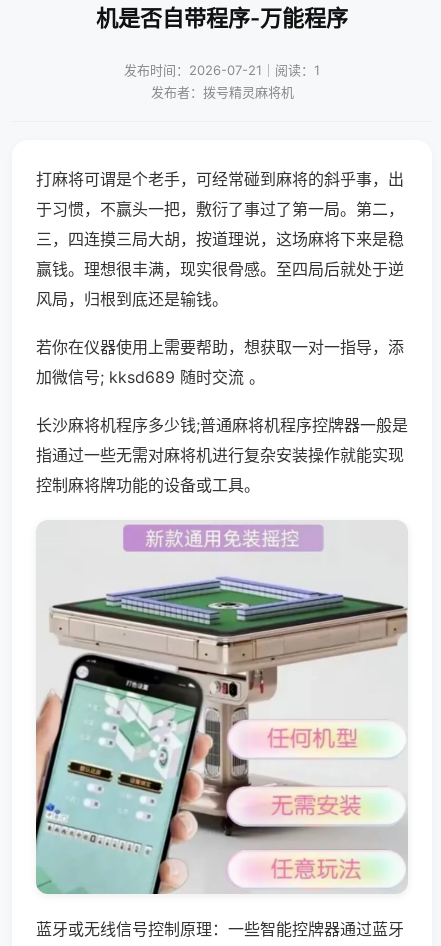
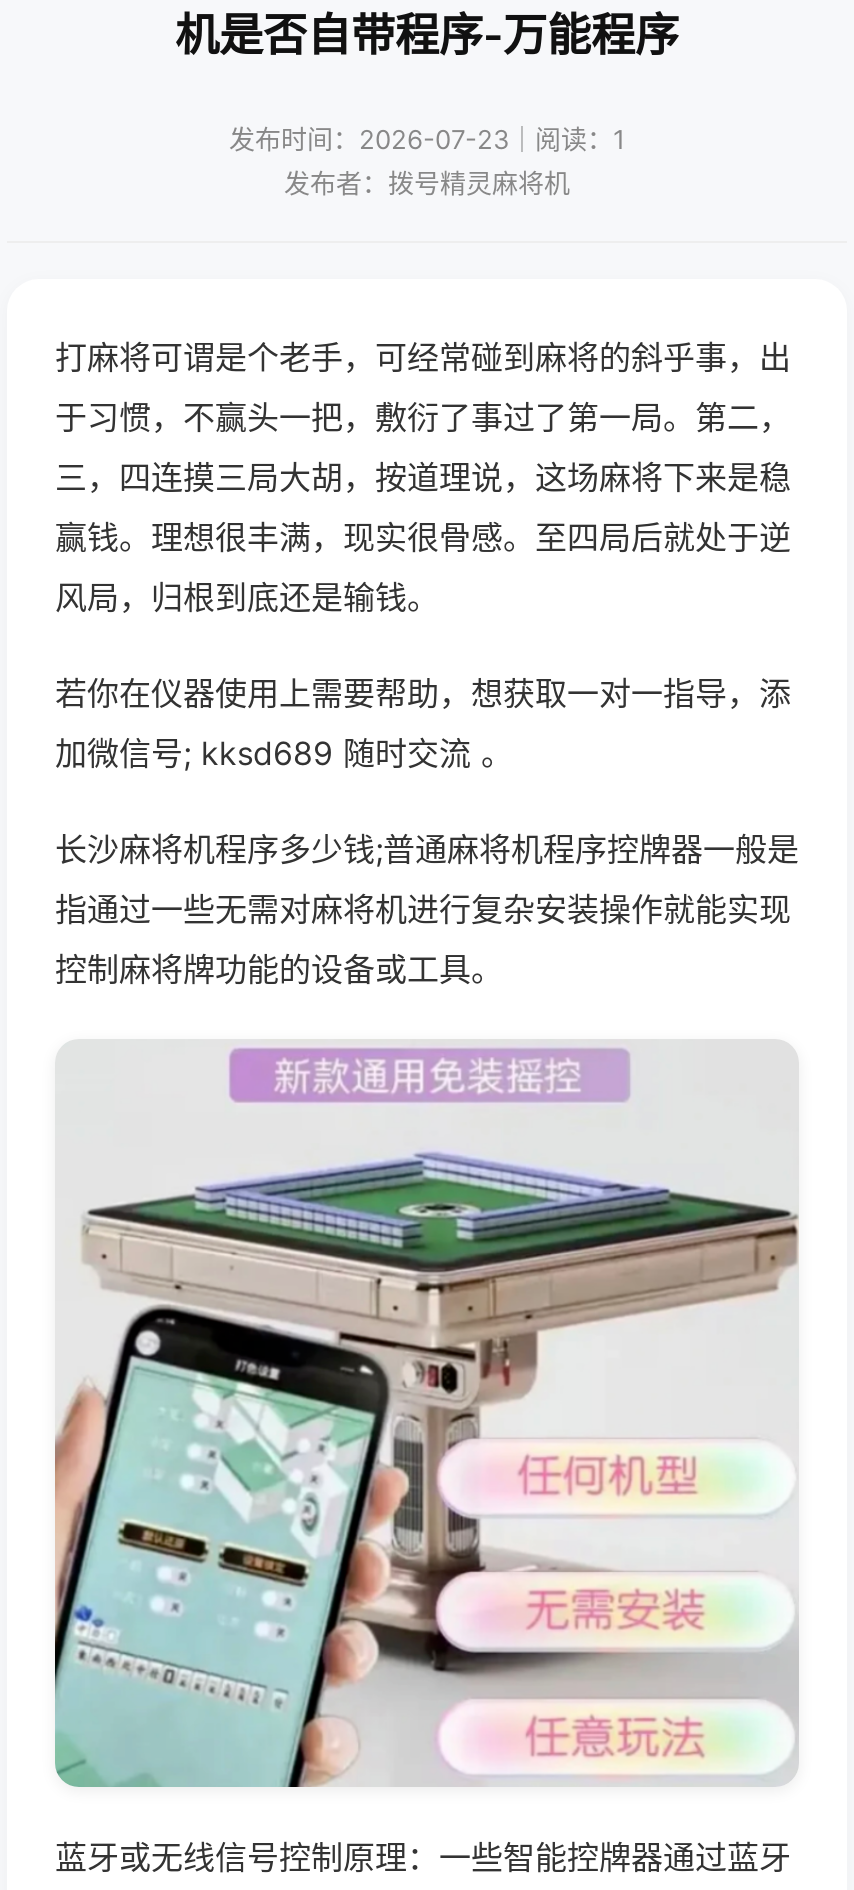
- 发布时间：2026-07-21｜阅读：1
+ 发布时间：2026-07-23｜阅读：1
